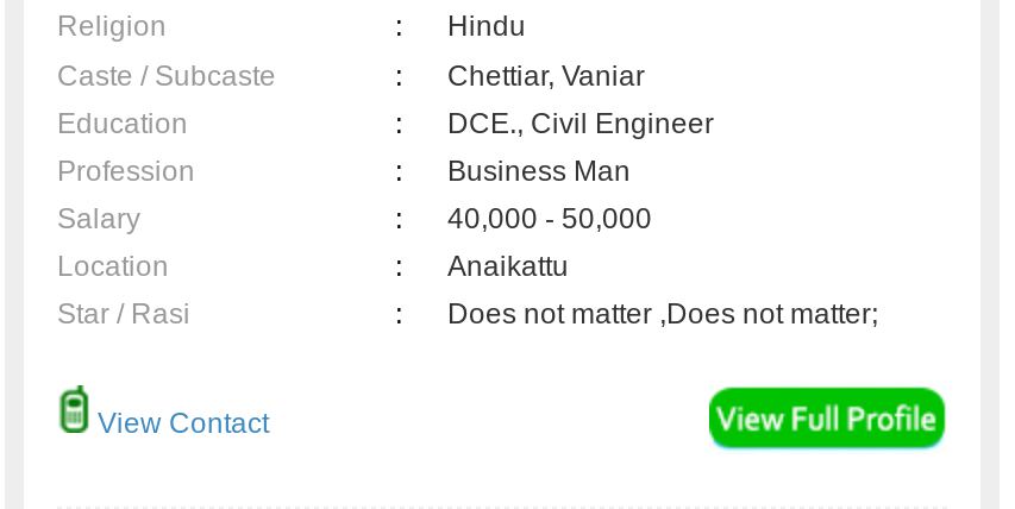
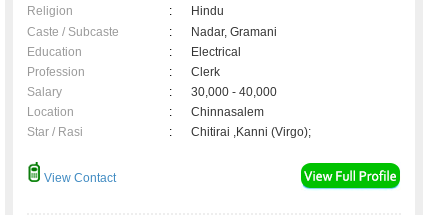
- Chettiar, Vaniar
+ Nadar, Gramani

- DCE., Civil Engineer
+ Electrical

- Business Man
+ Clerk

- 40,000 - 50,000
+ 30,000 - 40,000

- Anaikattu
+ Chinnasalem

- Does not matter ,Does not matter;
+ Chitirai ,Kanni (Virgo);
